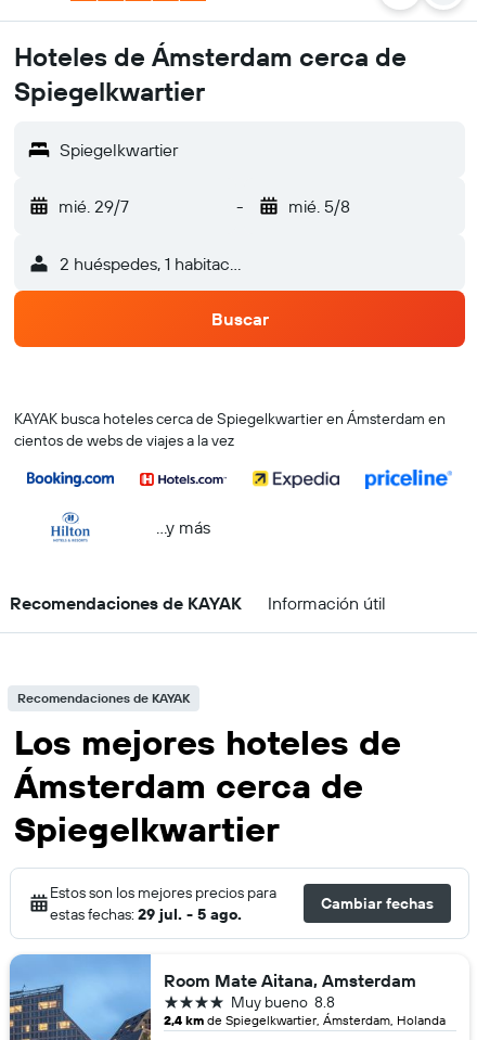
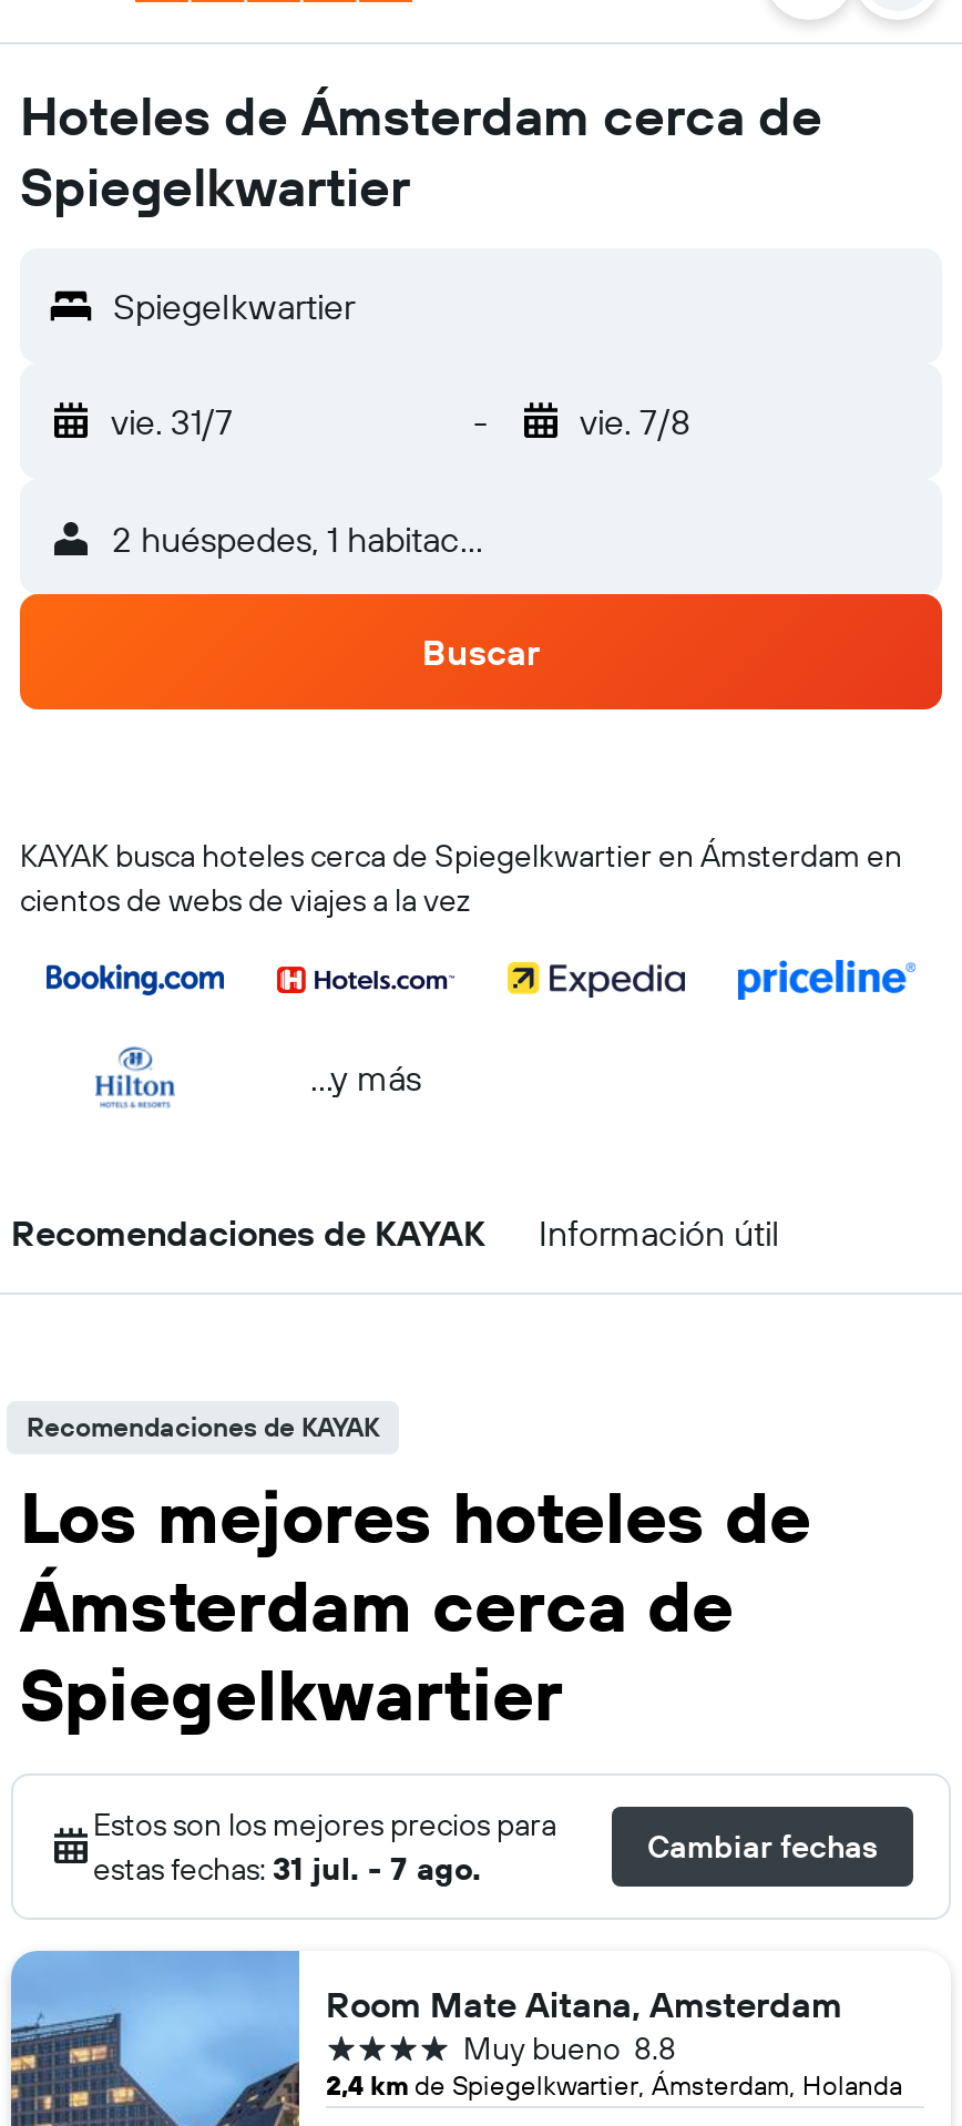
- mié. 29/7
+ vie. 31/7

- mié. 5/8
+ vie. 7/8

- estas fechas: 29 jul. - 5 ago.
+ estas fechas: 31 jul. - 7 ago.
